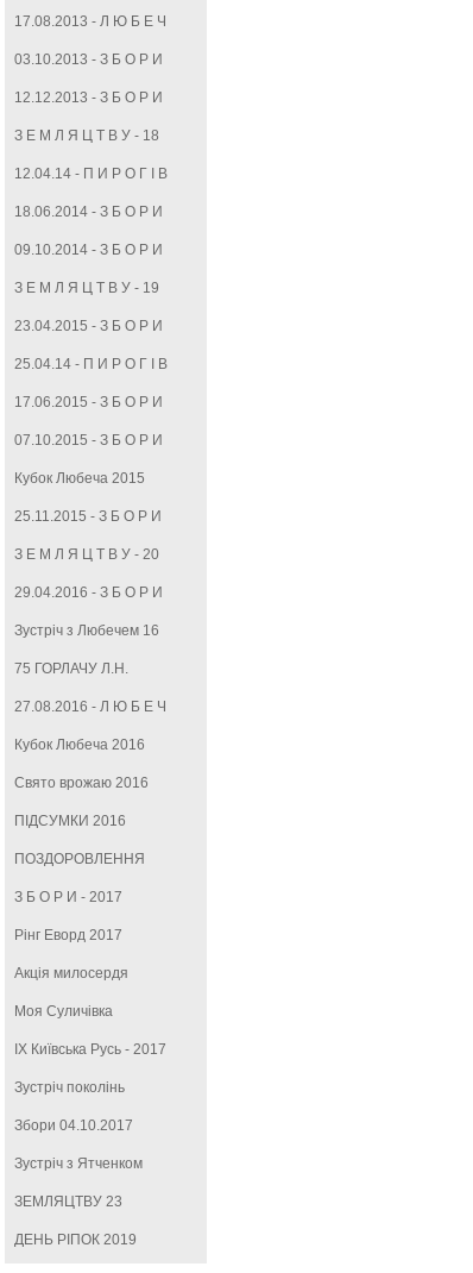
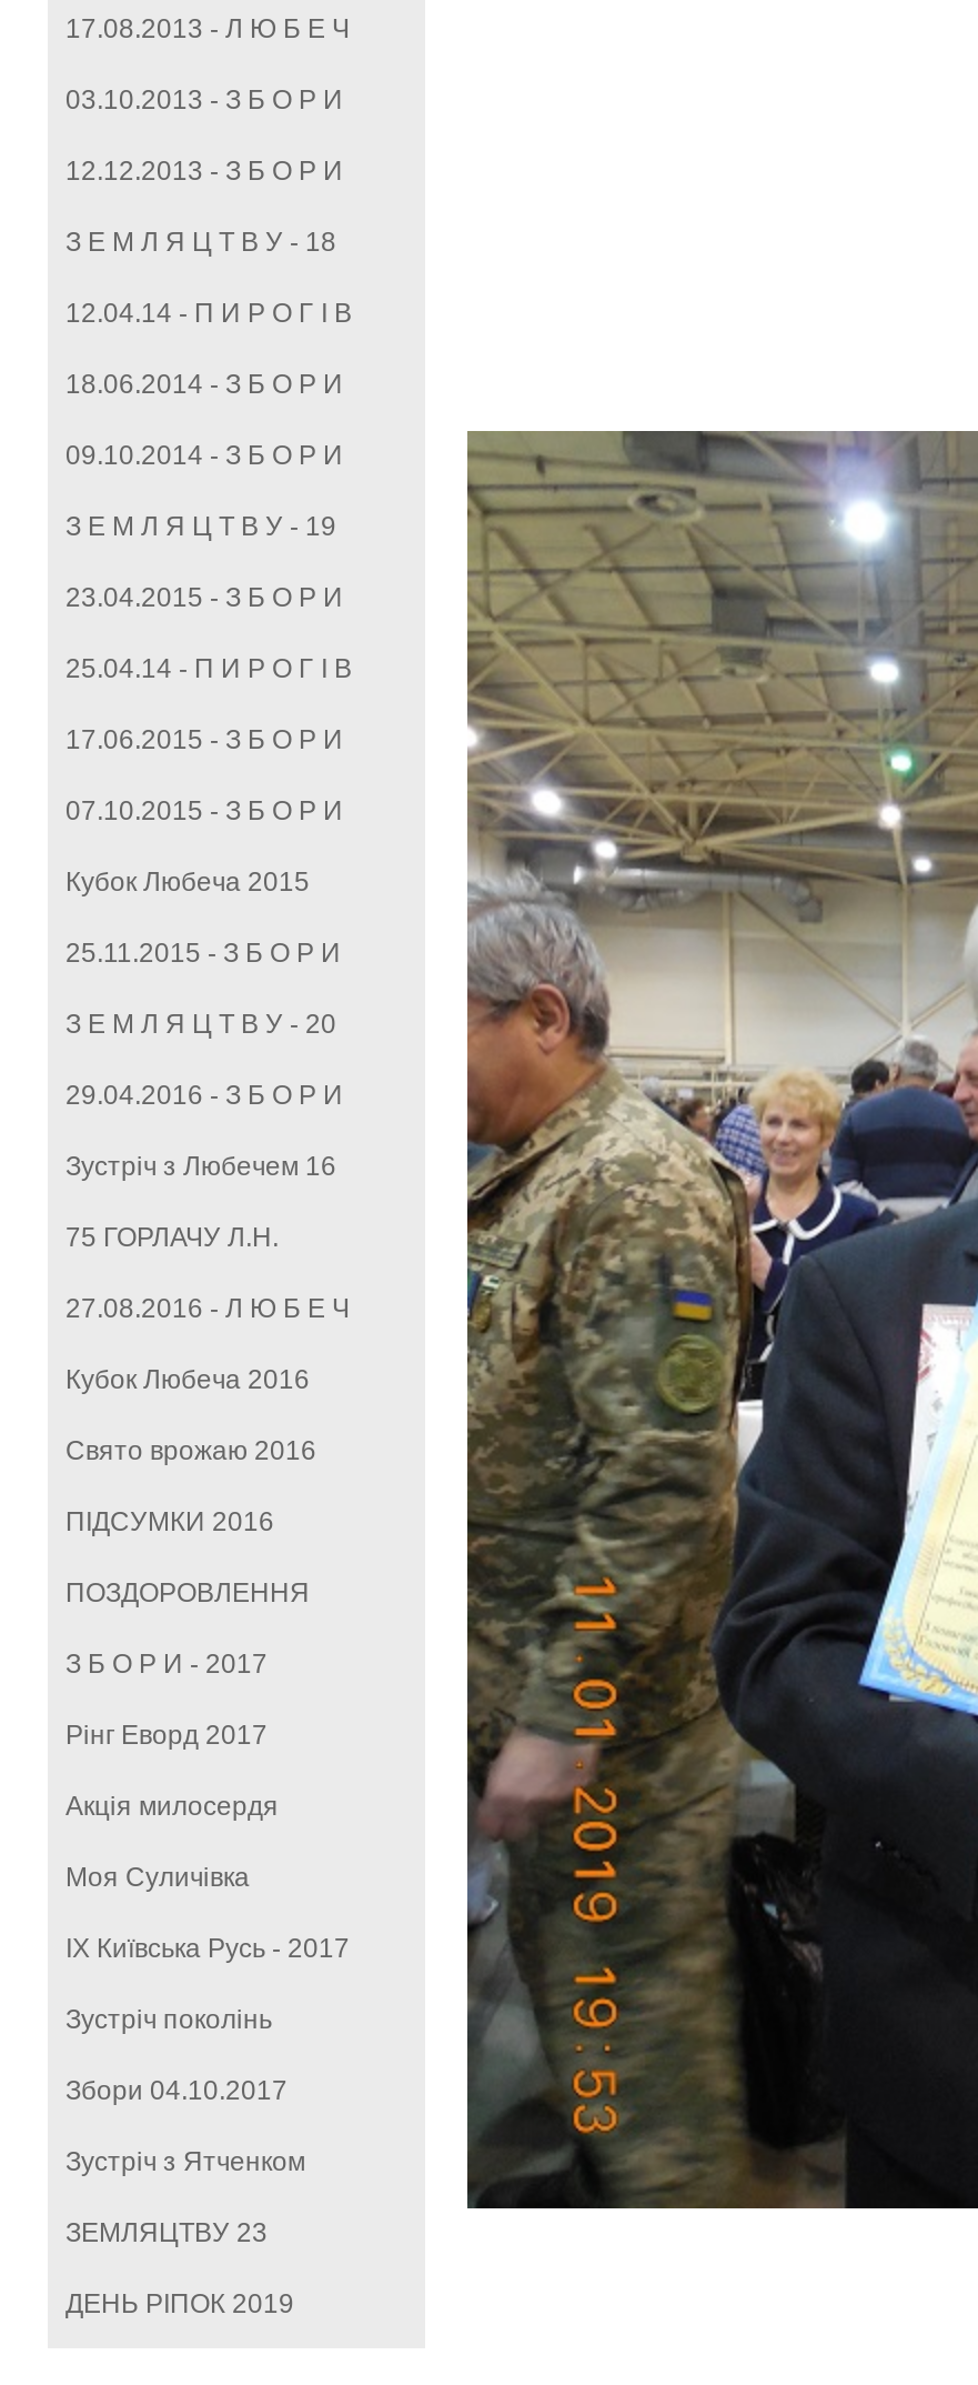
+ [image]
